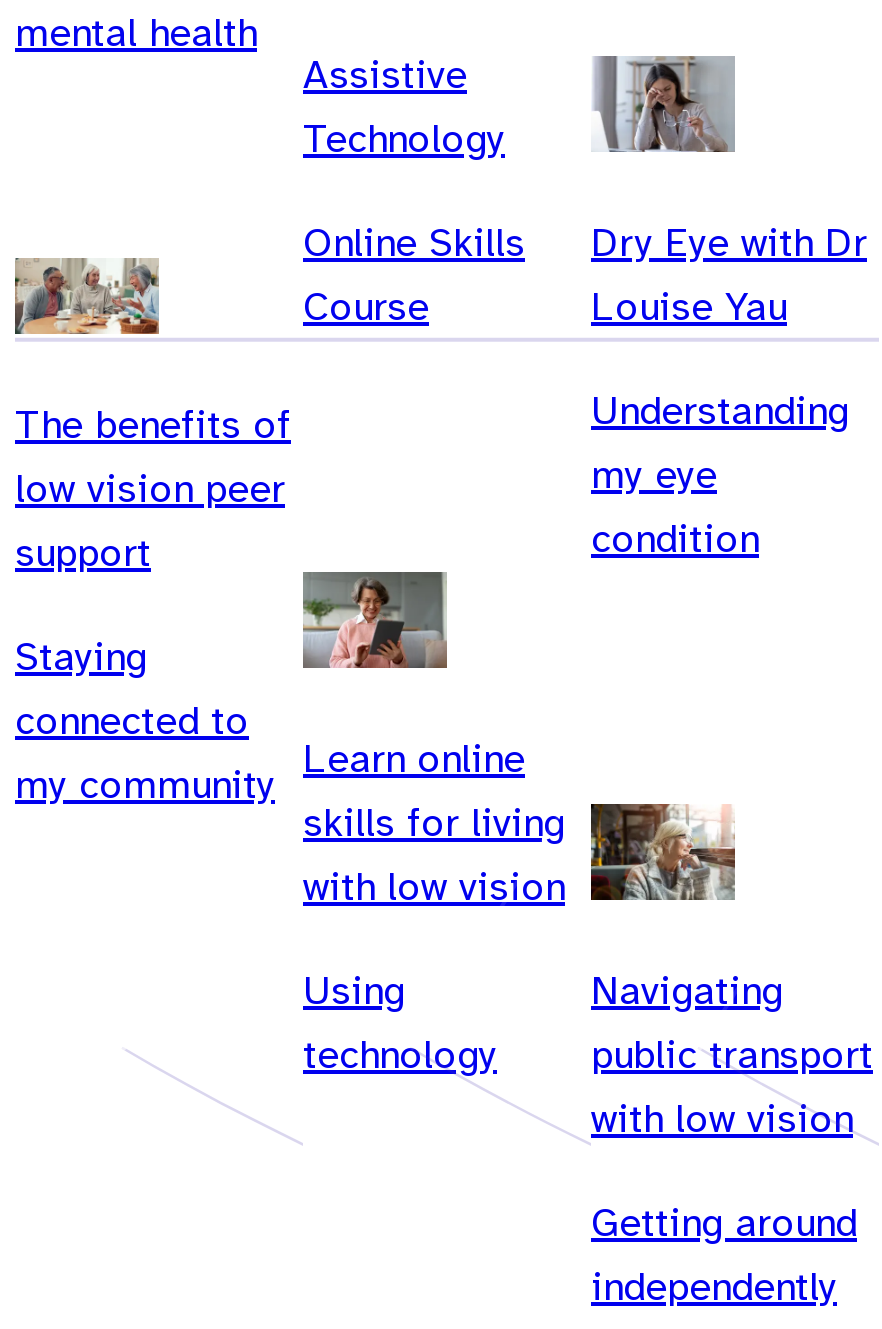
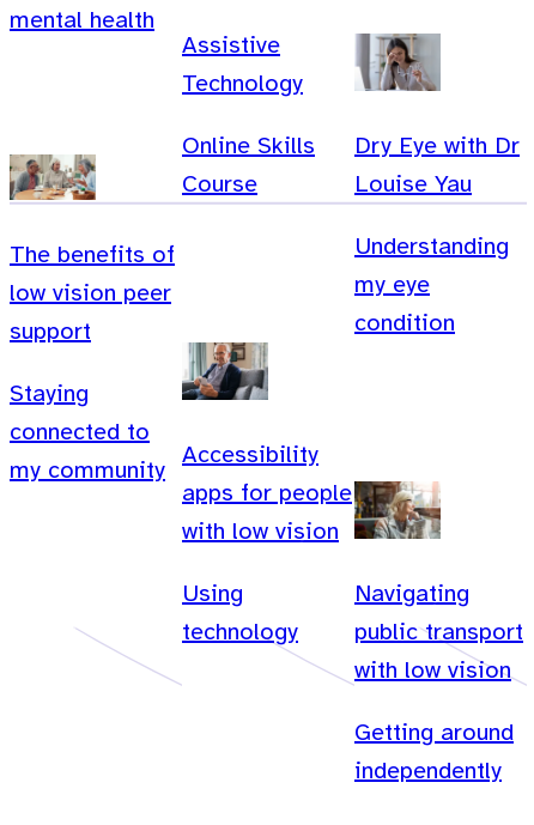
- [image]
- Learn online
- skills for living
+ [image]
+ Accessibility
+ apps for people
